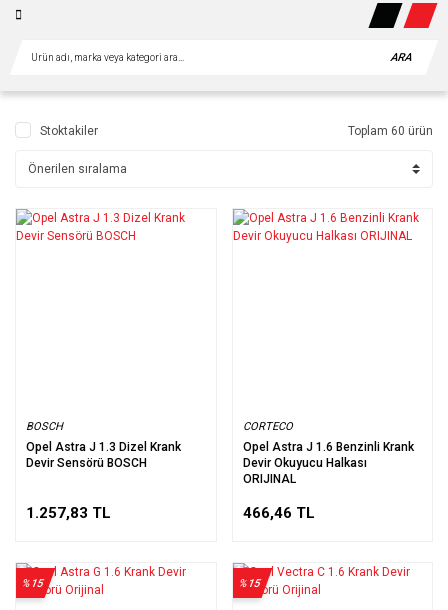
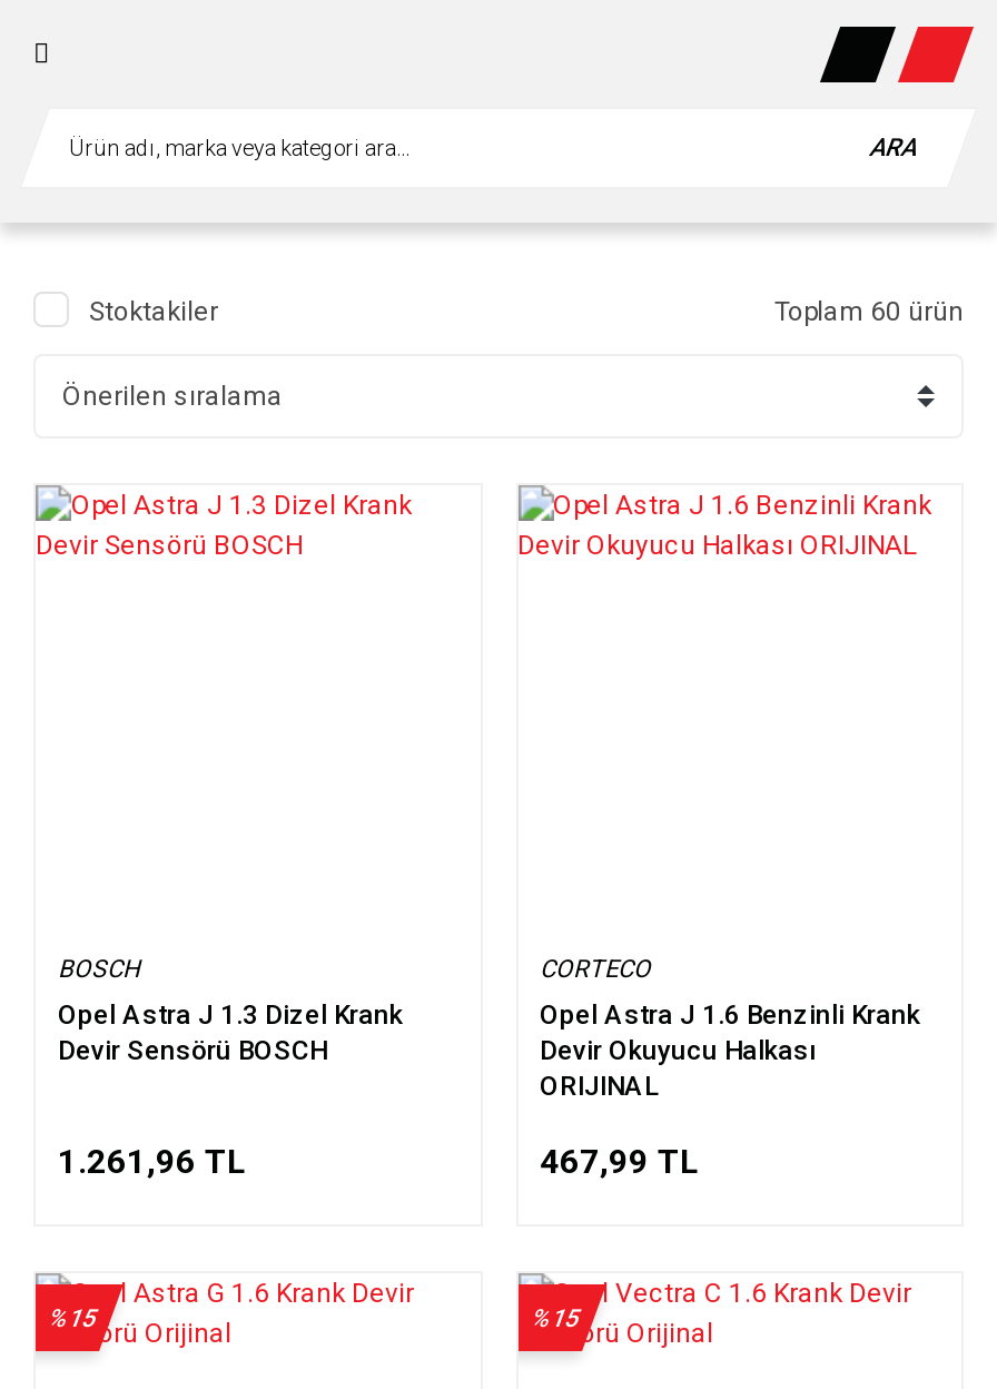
- 1.257,83 TL
+ 1.261,96 TL

- 466,46 TL
+ 467,99 TL
